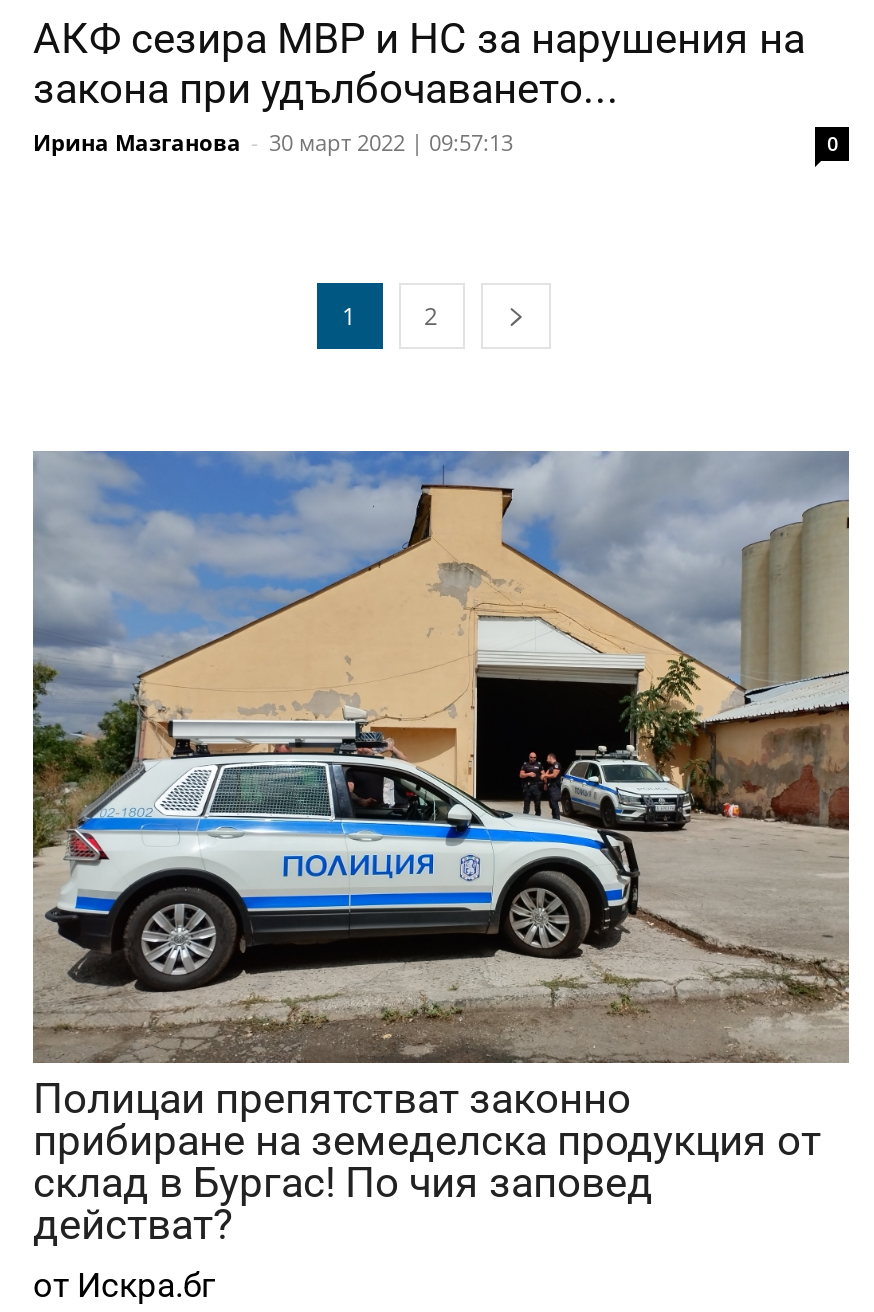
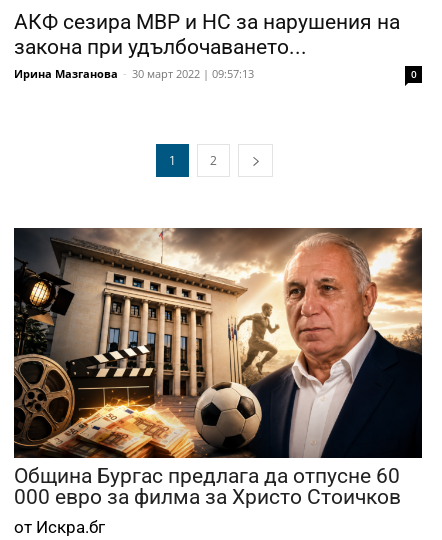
- [image]
- Полицаи препятстват законно
- прибиране на земеделска продукция от
- склад в Бургас! По чия заповед
- действат?
+ [image]
+ Община Бургас предлага да отпусне 60
+ 000 евро за филма за Христо Стоичков
